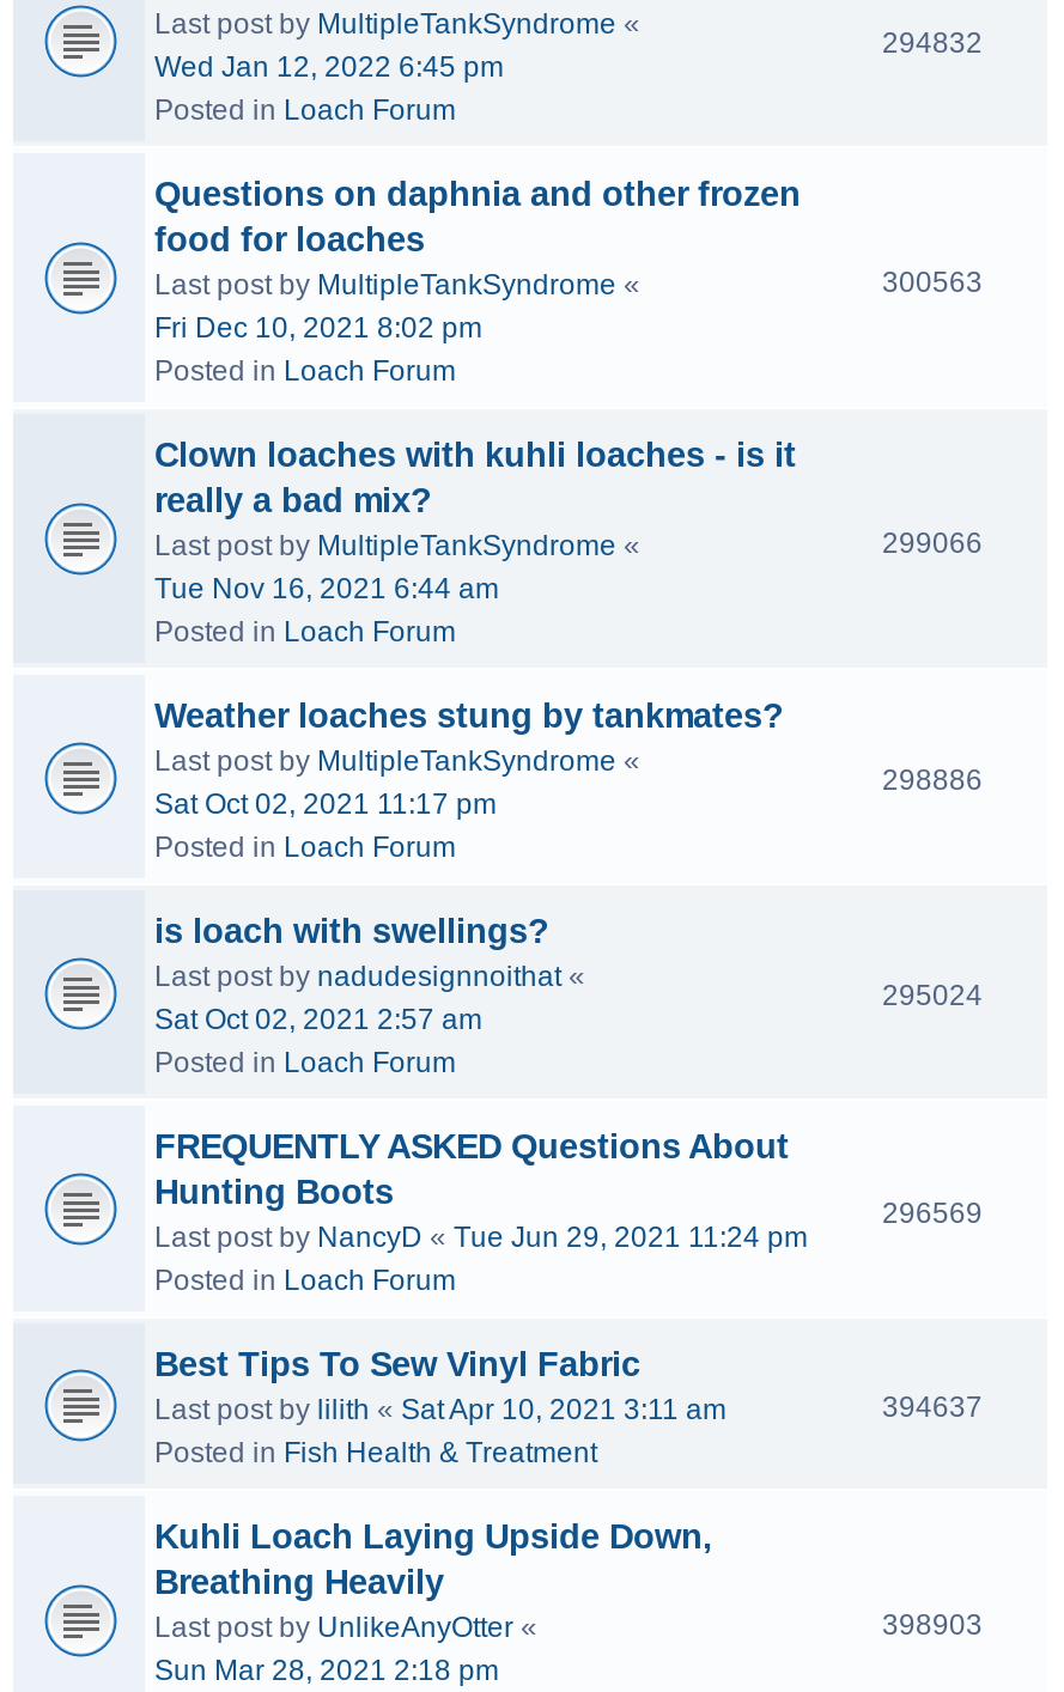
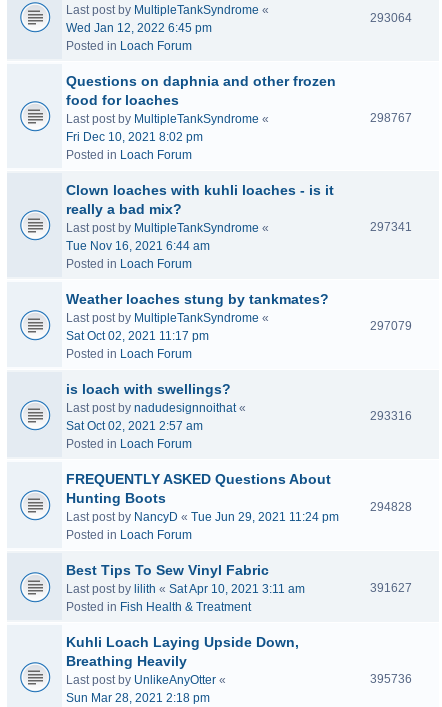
- 294832
+ 293064

- 300563
+ 298767

- 299066
+ 297341

- 298886
+ 297079

- 295024
+ 293316

- 296569
+ 294828

- 394637
+ 391627

- 398903
+ 395736
